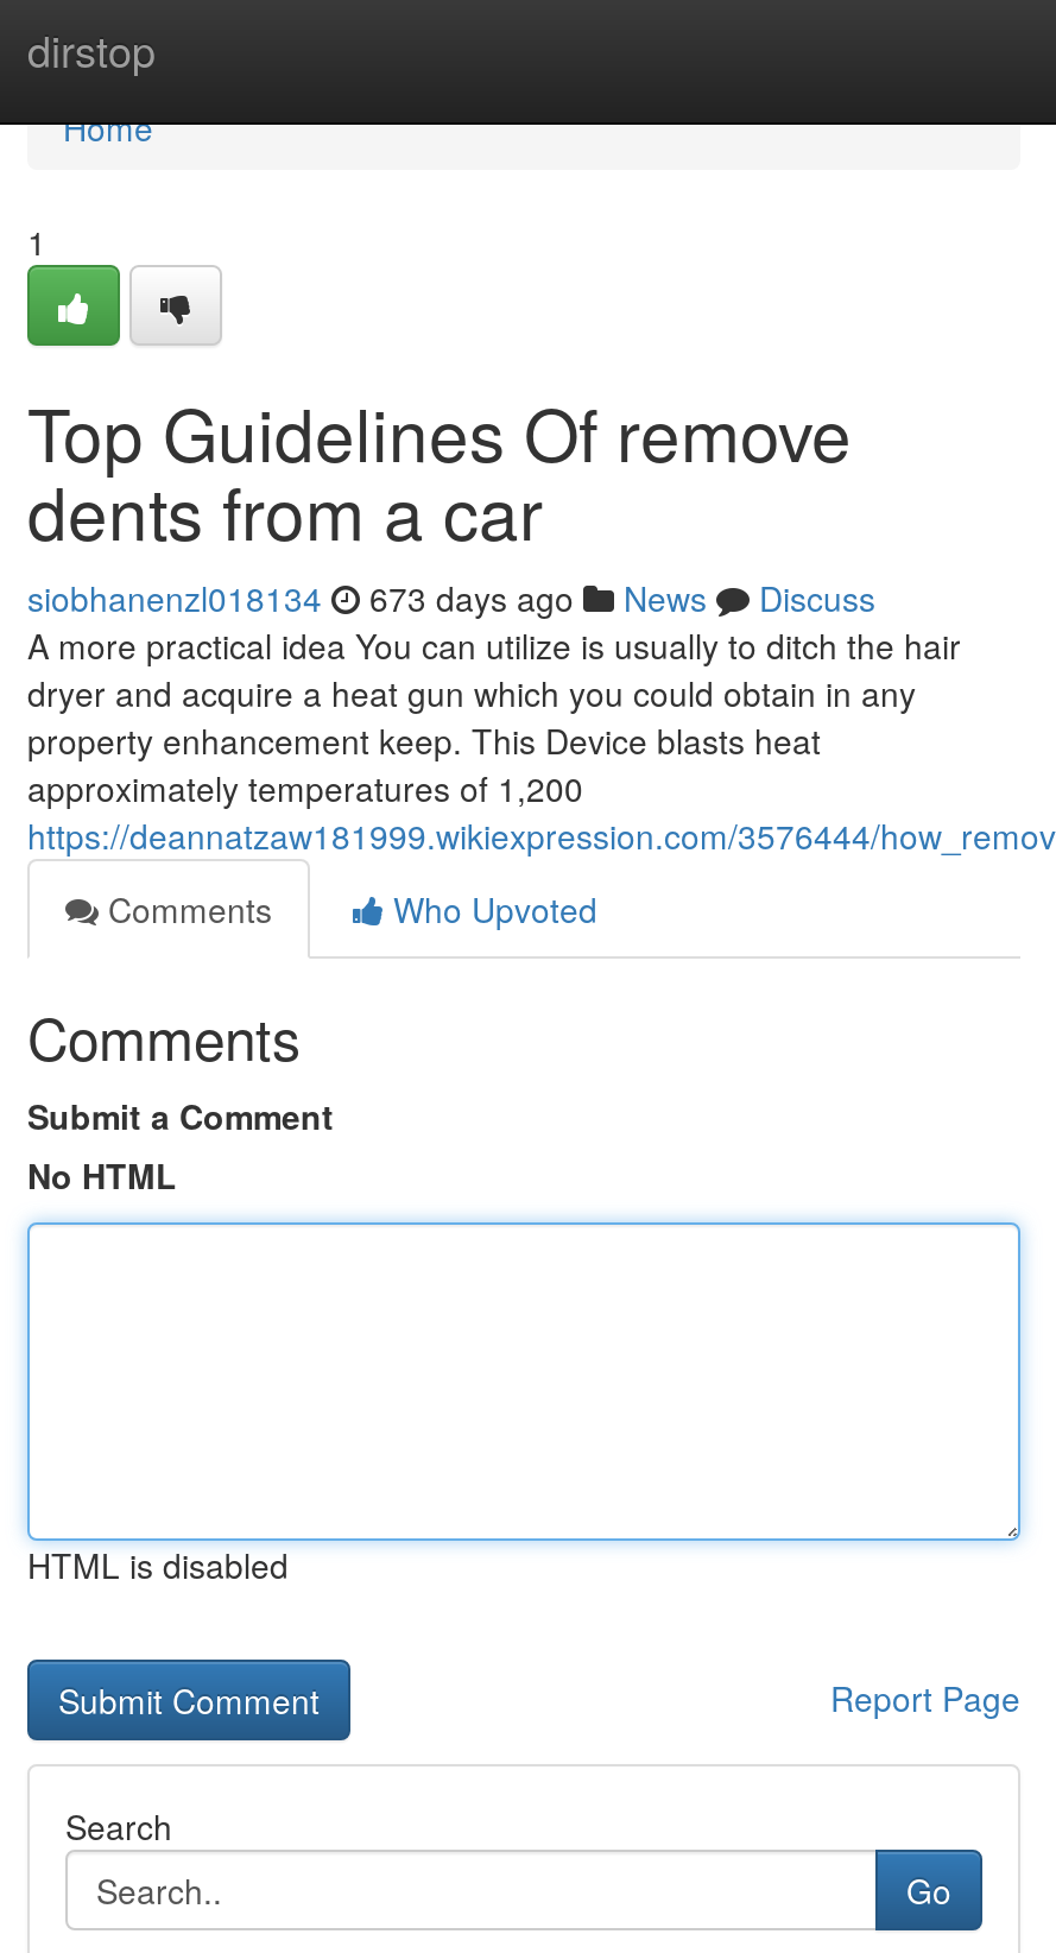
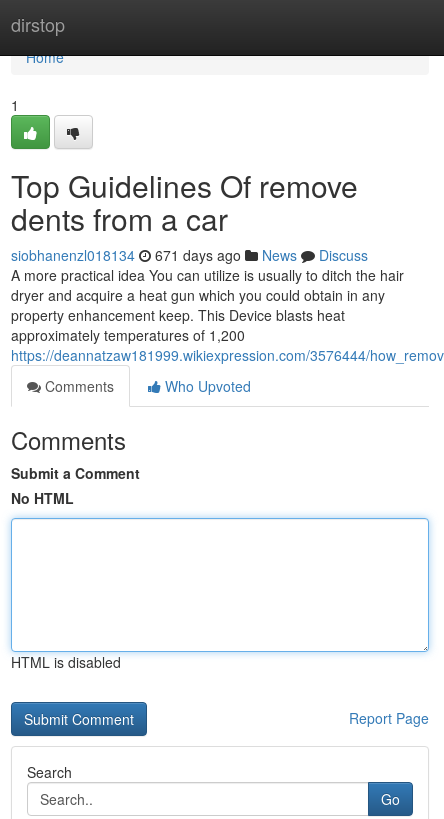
- siobhanenzl018134 673 days ago News Discuss
+ siobhanenzl018134 671 days ago News Discuss
